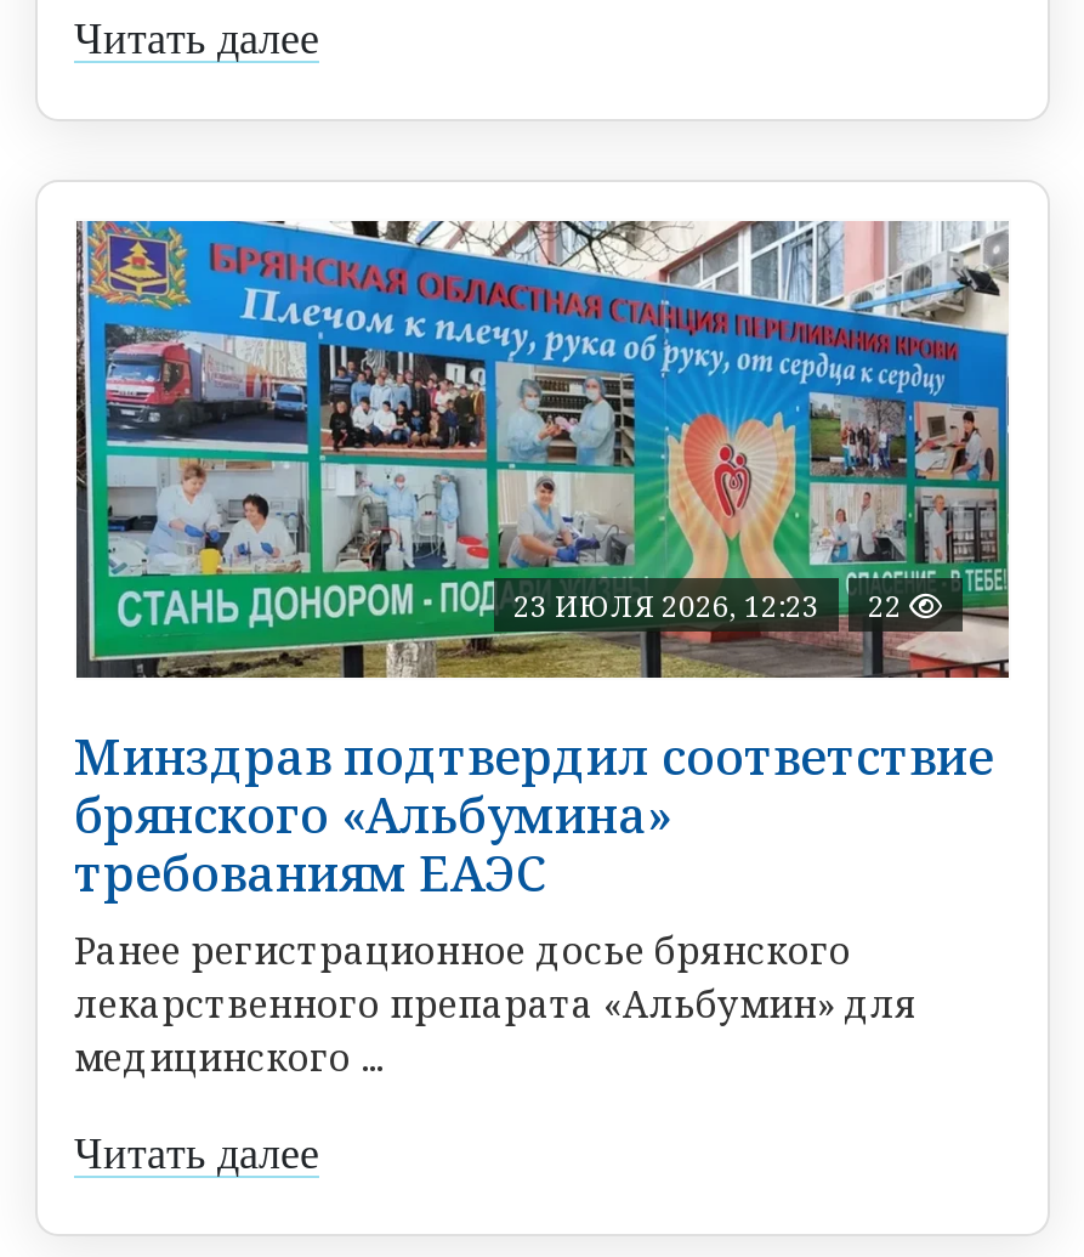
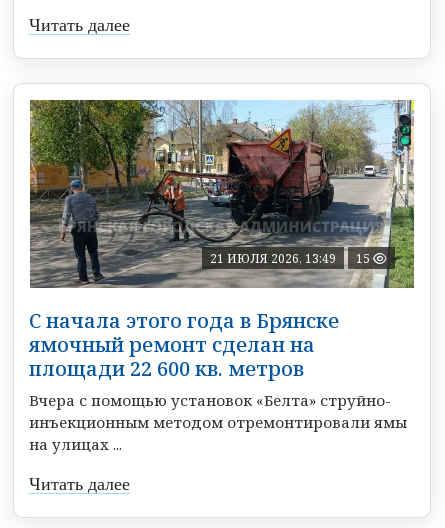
- [image]
- 23 ИЮЛЯ 2026, 12:23
- 22
+ [image]
+ 21 ИЮЛЯ 2026, 13:49
+ 15

- Минздрав подтвердил соответствие
- брянского «Альбумина»
- требованиям ЕАЭС
- Ранее регистрационное досье брянского
- лекарственного препарата «Альбумин» для
- медицинского ...
+ С начала этого года в Брянске
+ ямочный ремонт сделан на
+ площади 22 600 кв. метров
+ Вчера с помощью установок «Белта» струйно-
+ инъекционным методом отремонтировали ямы
+ на улицах ...
